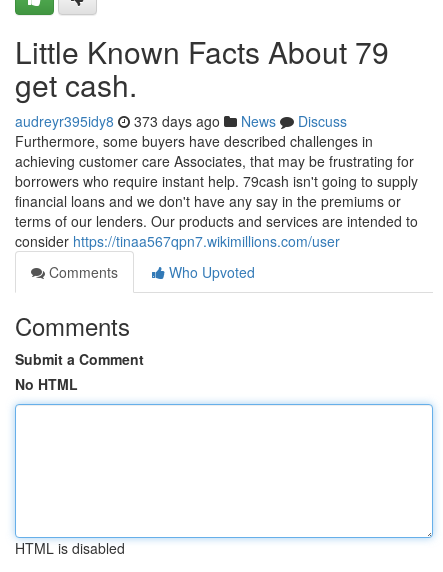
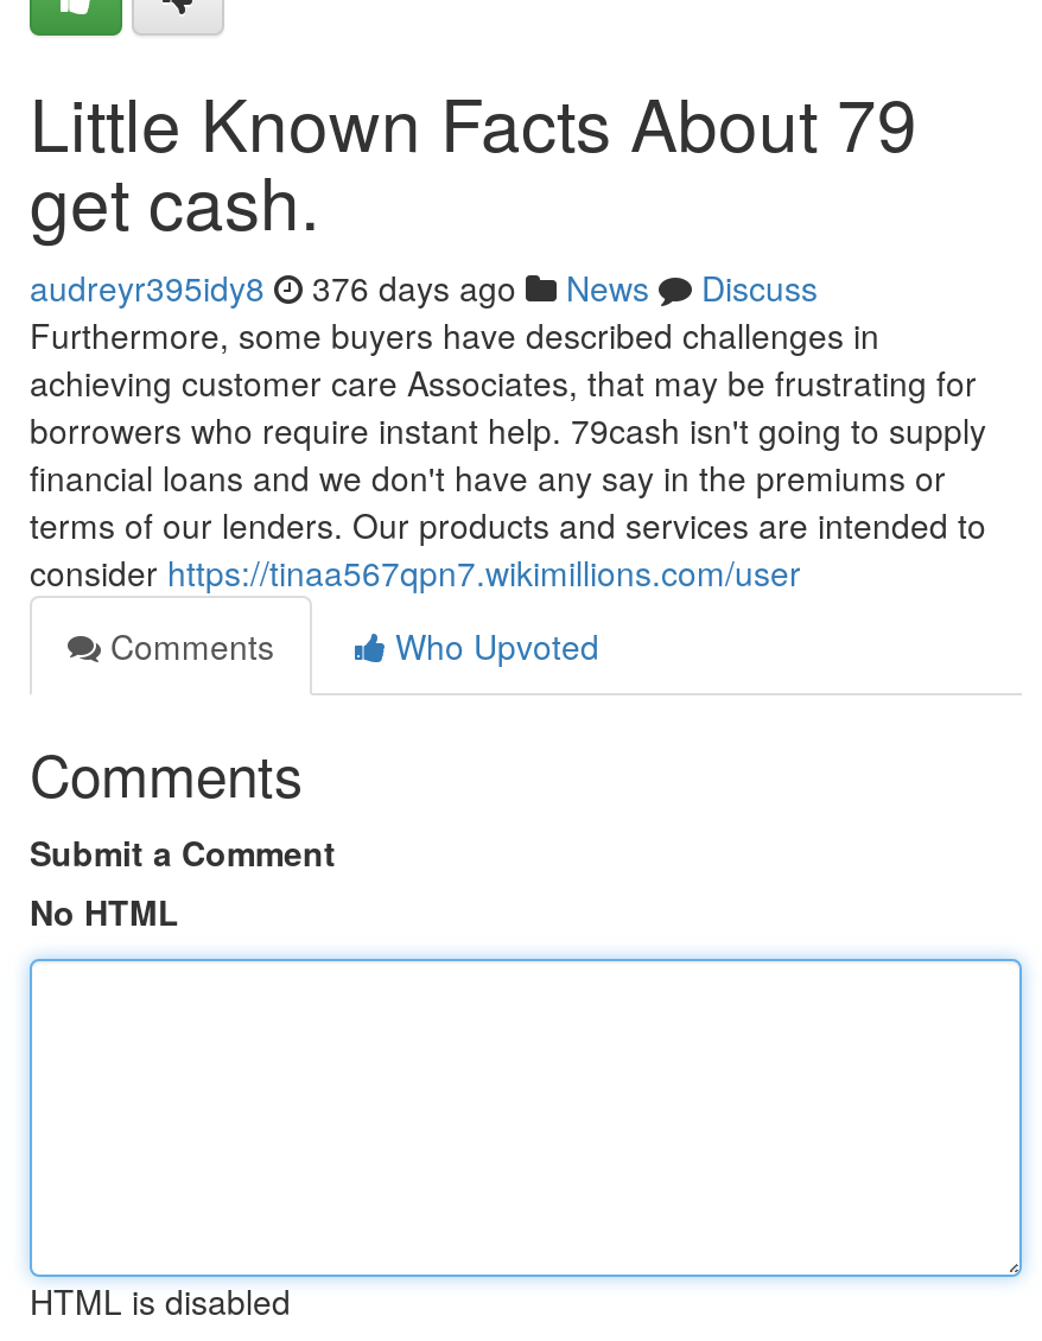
- audreyr395idy8 373 days ago News Discuss
+ audreyr395idy8 376 days ago News Discuss
